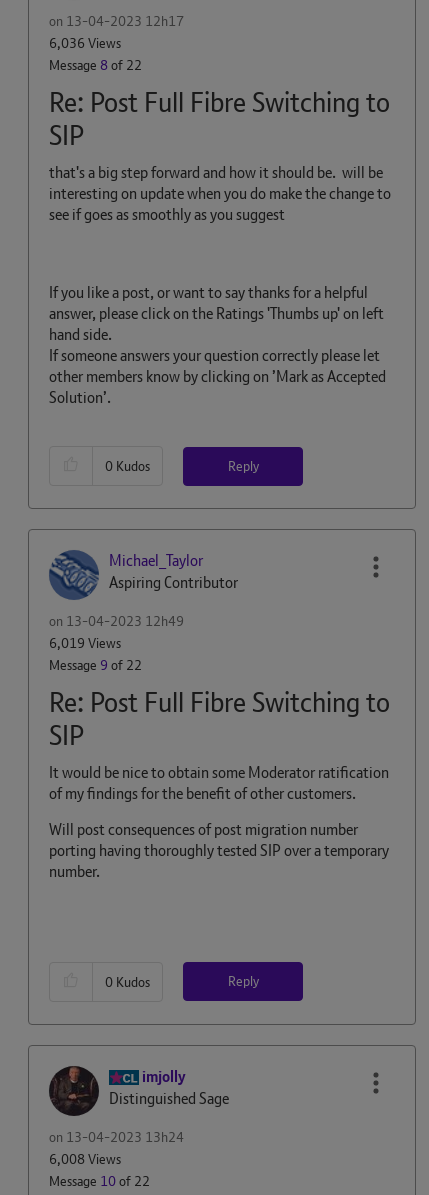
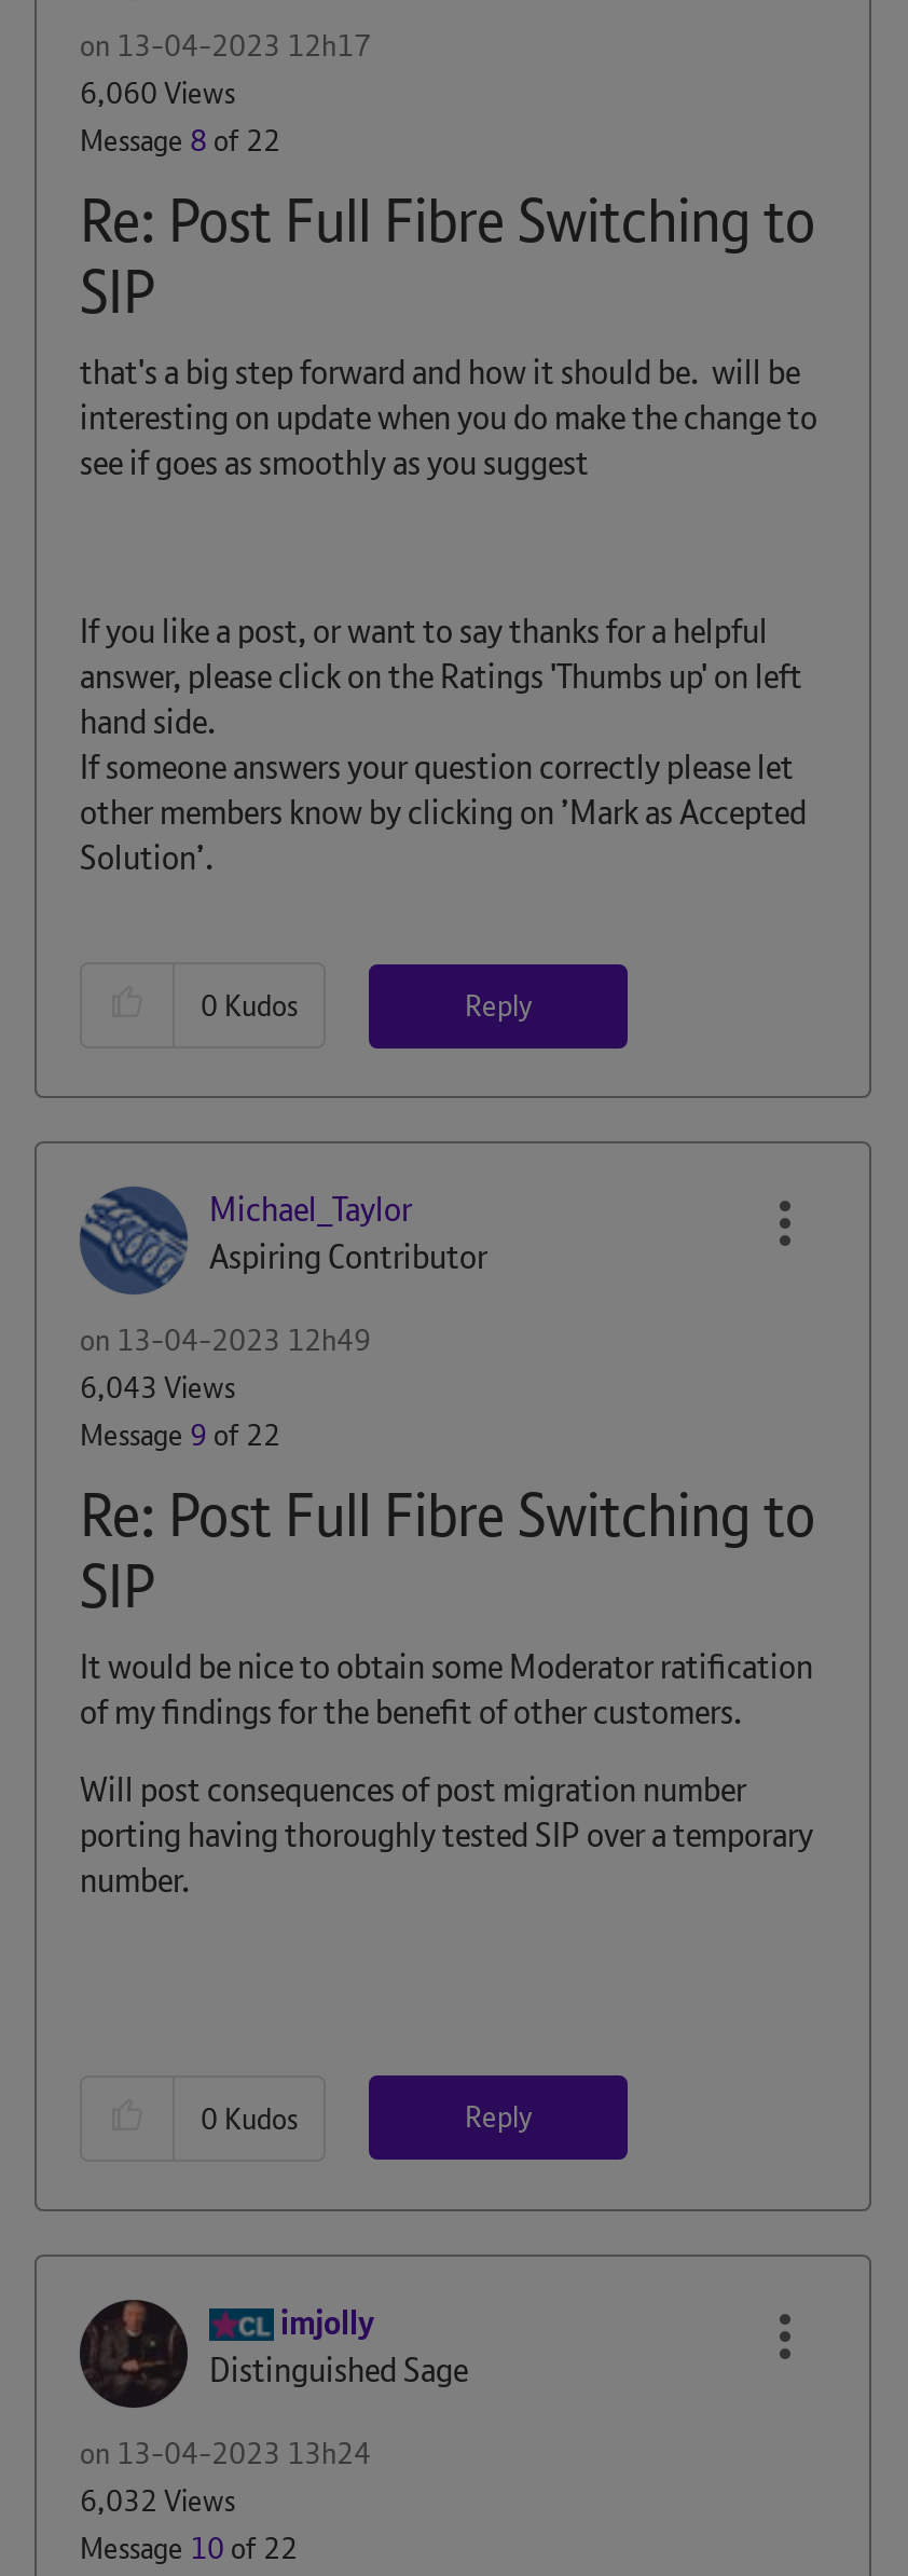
- 6,036 Views
+ 6,060 Views

- 6,019 Views
+ 6,043 Views

- 6,008 Views
+ 6,032 Views
